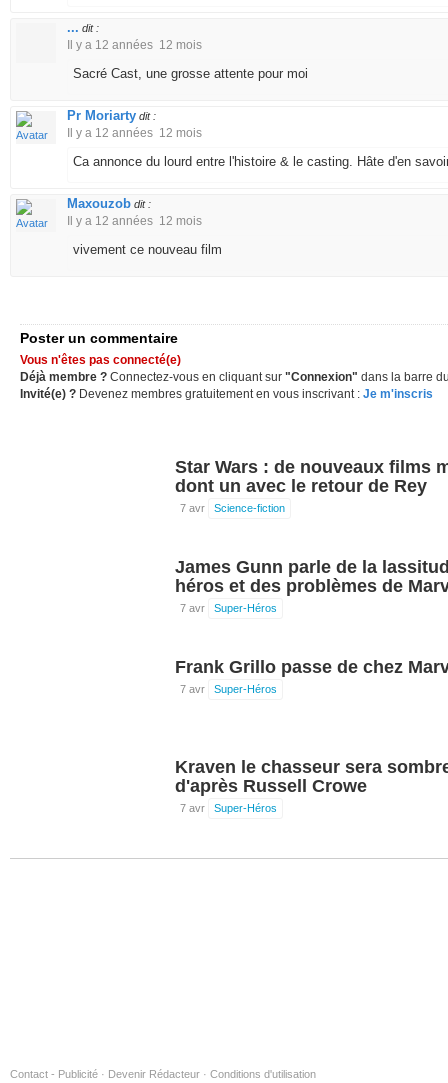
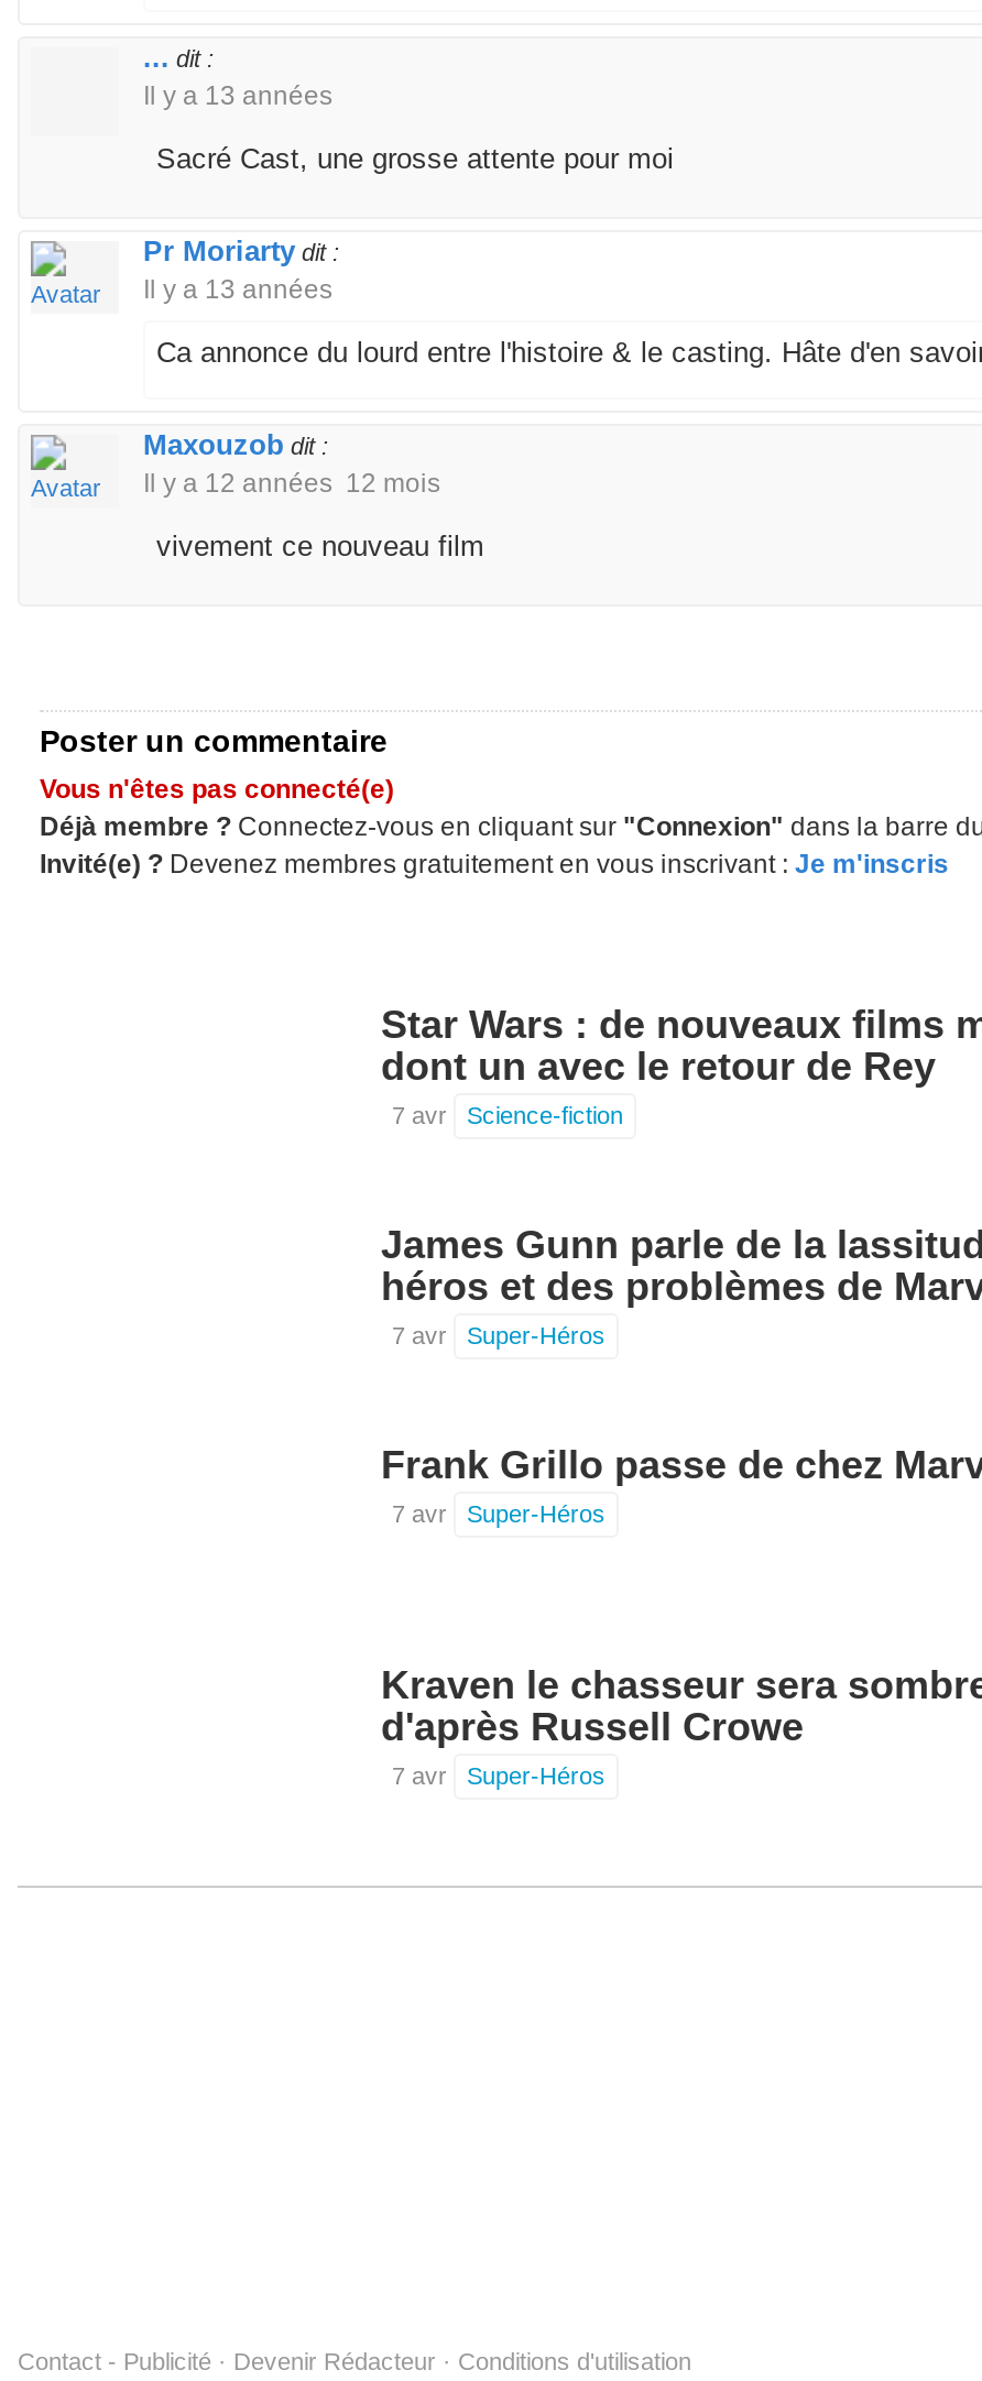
- Il y a 12 années 12 mois
+ Il y a 13 années

- Il y a 12 années 12 mois
+ Il y a 13 années
